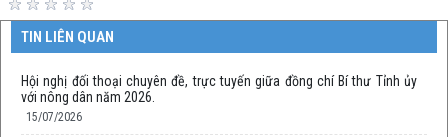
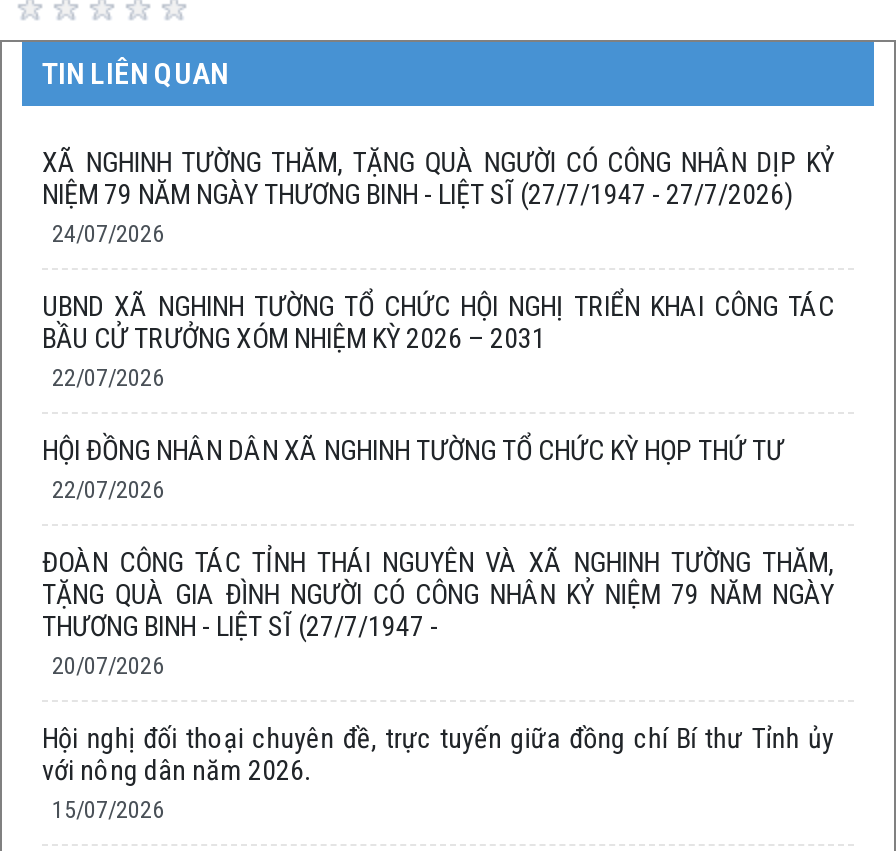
+ XÃ NGHINH TƯỜNG THĂM, TẶNG QUÀ NGƯỜI CÓ CÔNG NHÂN DỊP KỶ
+ NIỆM 79 NĂM NGÀY THƯƠNG BINH - LIỆT SĨ (27/7/1947 - 27/7/2026)
+ 24/07/2026
+ UBND XÃ NGHINH TƯỜNG TỔ CHỨC HỘI NGHỊ TRIỂN KHAI CÔNG TÁC
+ BẦU CỬ TRƯỞNG XÓM NHIỆM KỲ 2026 – 2031
+ 22/07/2026
+ HỘI ĐỒNG NHÂN DÂN XÃ NGHINH TƯỜNG TỔ CHỨC KỲ HỌP THỨ TƯ
+ 22/07/2026
+ ĐOÀN CÔNG TÁC TỈNH THÁI NGUYÊN VÀ XÃ NGHINH TƯỜNG THĂM,
+ TẶNG QUÀ GIA ĐÌNH NGƯỜI CÓ CÔNG NHÂN KỶ NIỆM 79 NĂM NGÀY
+ THƯƠNG BINH - LIỆT SĨ (27/7/1947 -
+ 20/07/2026
